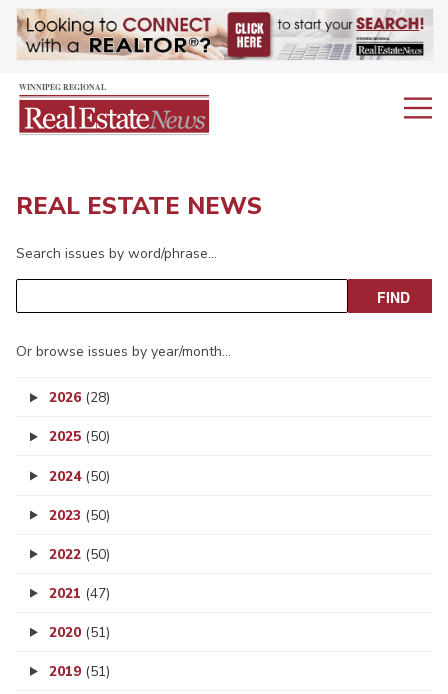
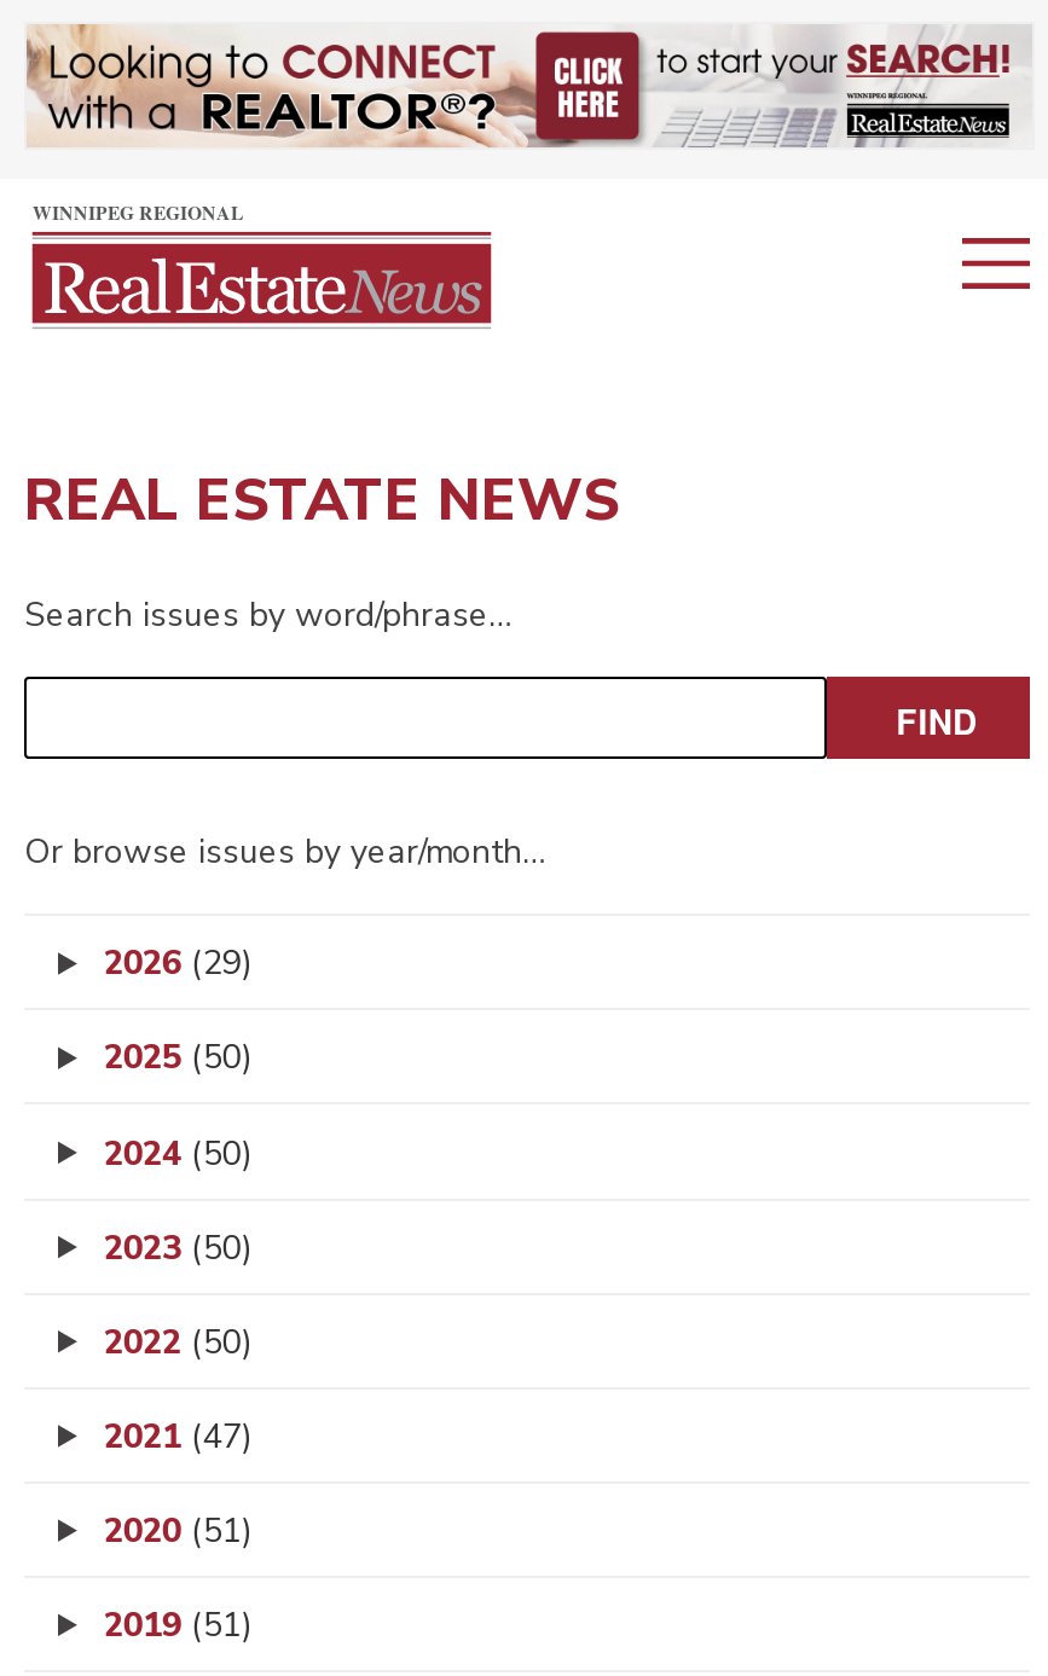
- 2026 (28)
+ 2026 (29)
